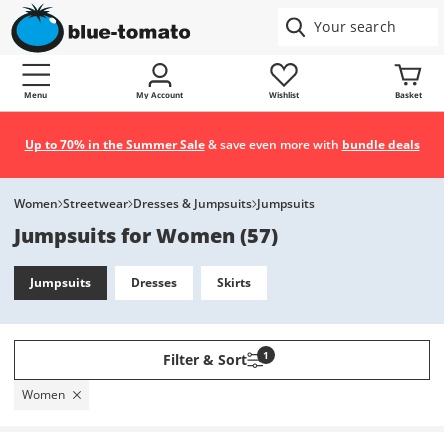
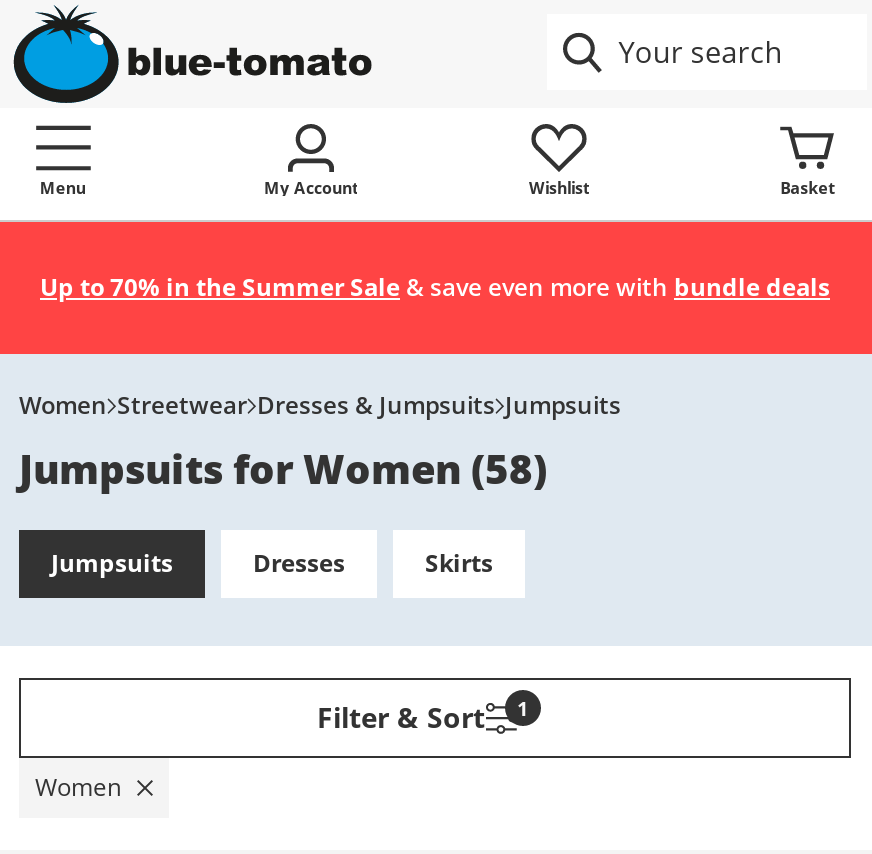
- Jumpsuits for Women (57)
+ Jumpsuits for Women (58)
